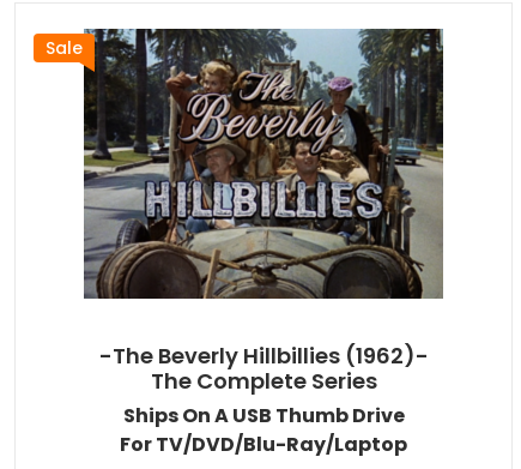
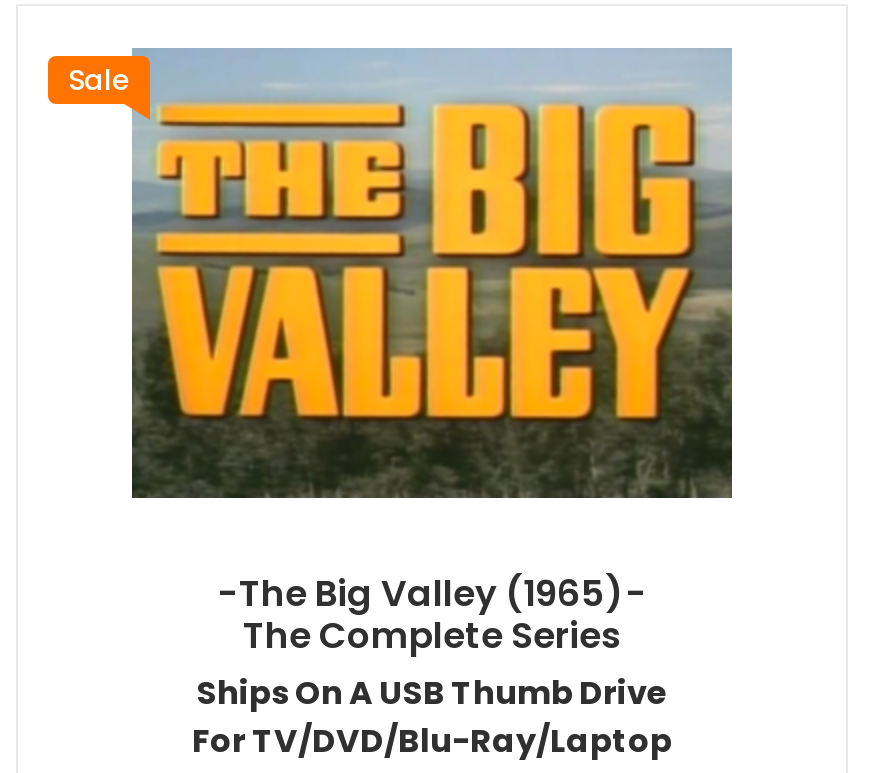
- [image]
- -The Beverly Hillbillies (1962)-
+ [image]
+ -The Big Valley (1965)-
